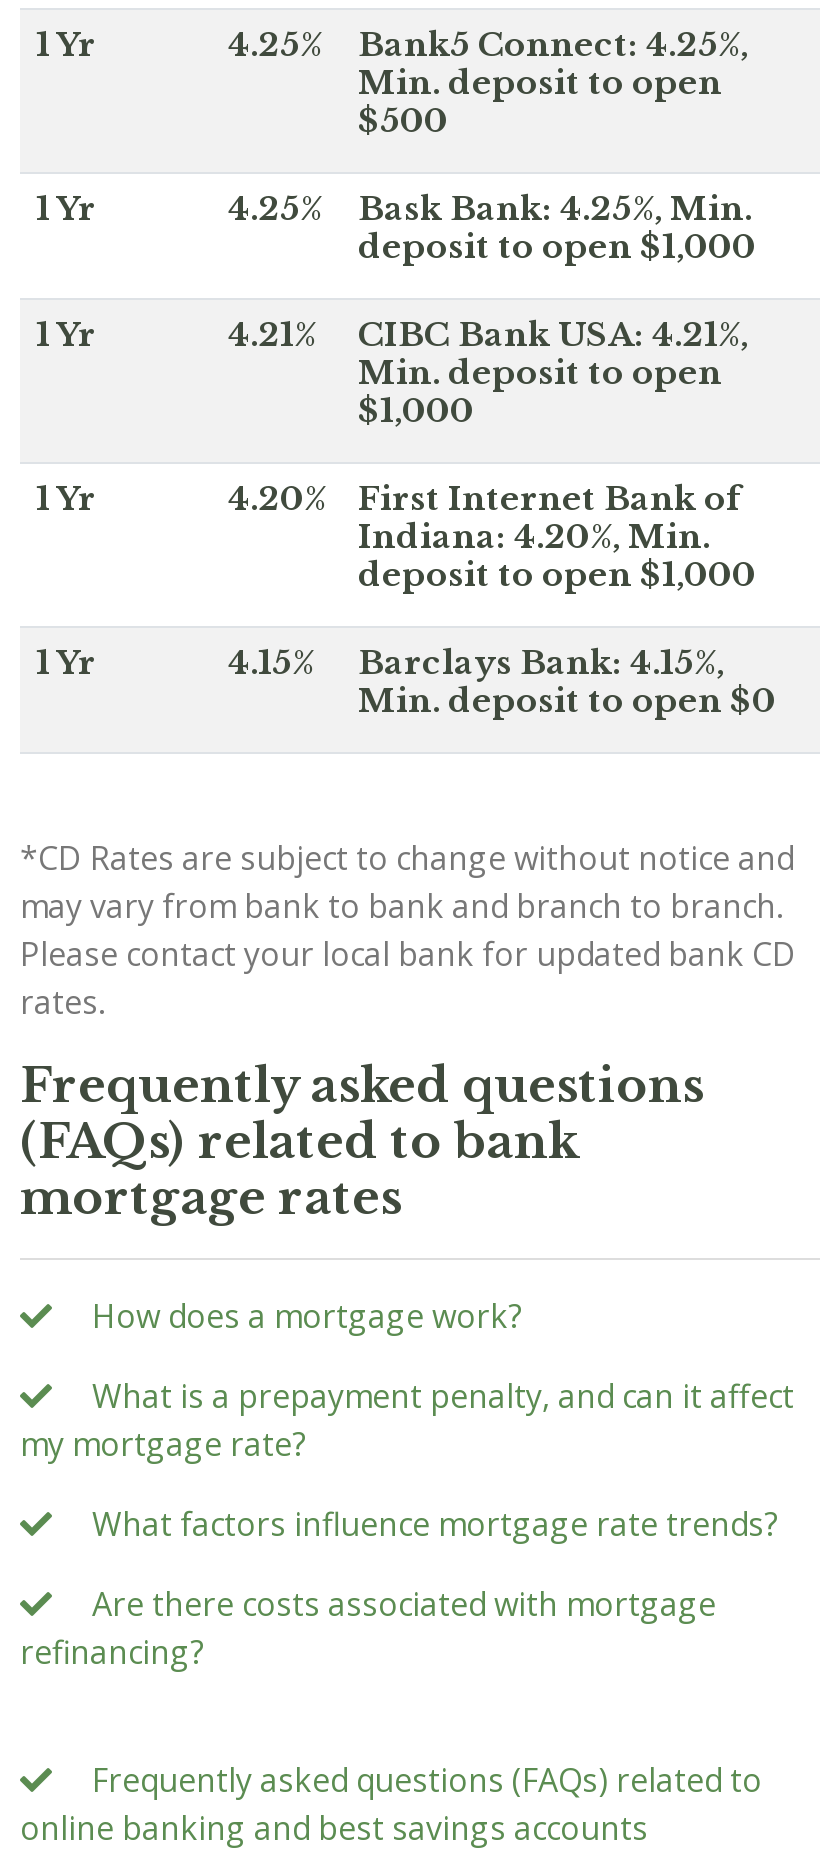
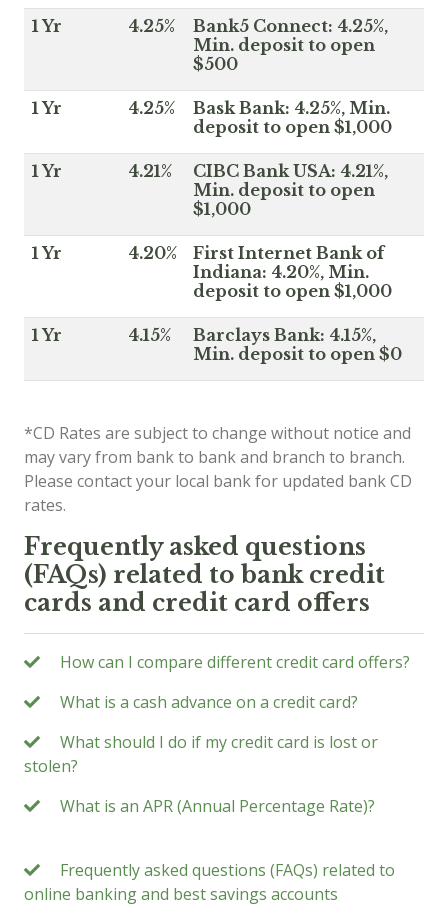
- (FAQs) related to bank
- mortgage rates
+ (FAQs) related to bank credit
+ cards and credit card offers

- How does a mortgage work?
+ How can I compare different credit card offers?

- What is a prepayment penalty, and can it affect
- my mortgage rate?
+ What is a cash advance on a credit card?

- What factors influence mortgage rate trends?
+ What should I do if my credit card is lost or
+ stolen?

- Are there costs associated with mortgage
- refinancing?
+ What is an APR (Annual Percentage Rate)?
